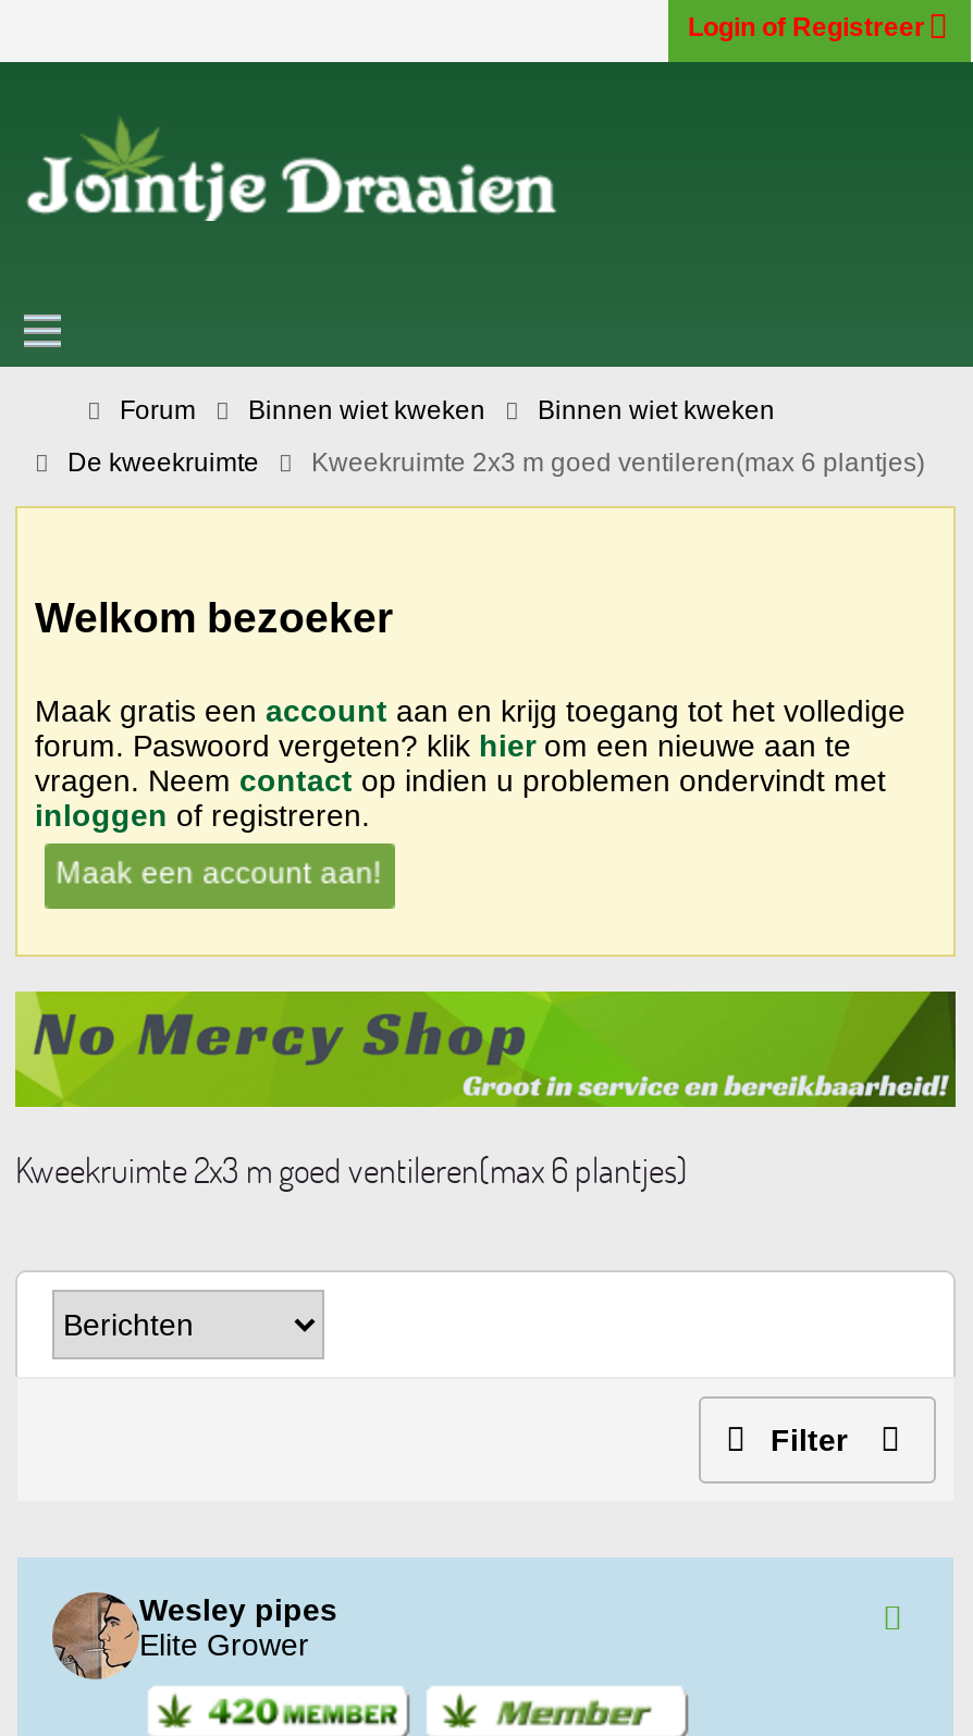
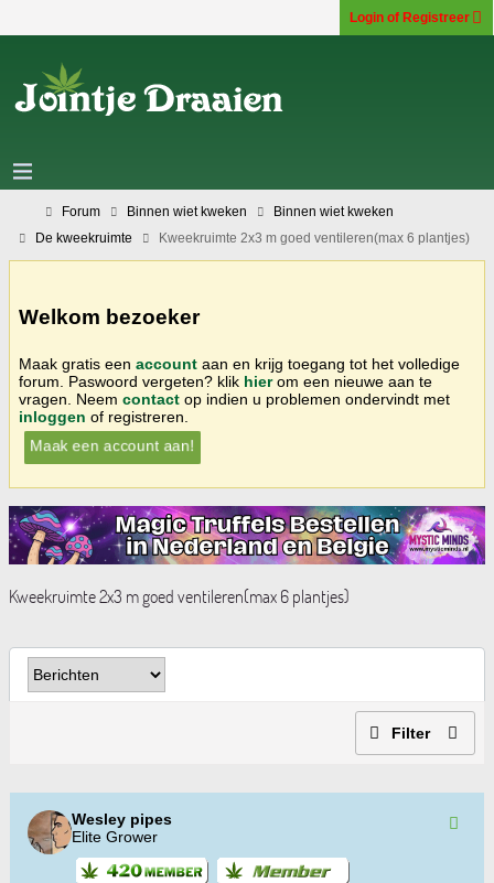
- [image]
+ [image]
